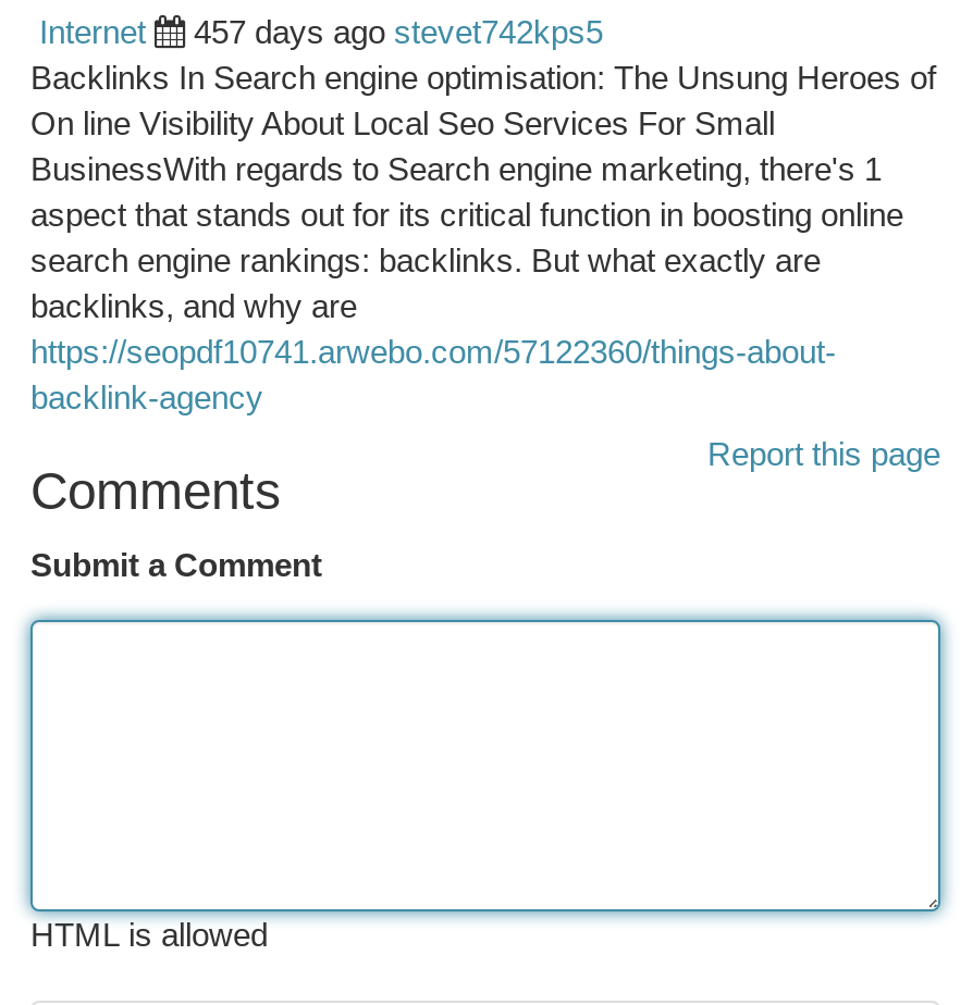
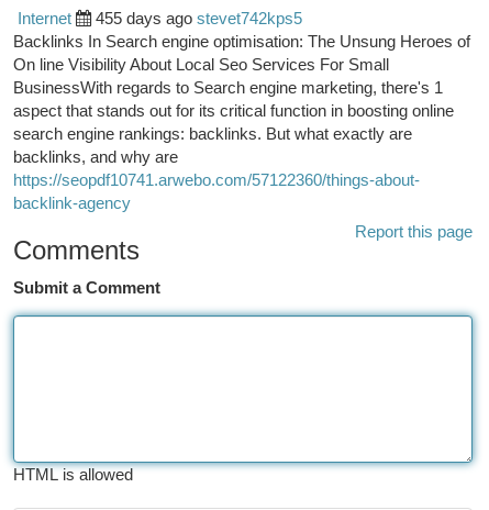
- 457 days ago stevet742kps5
+ 455 days ago stevet742kps5
